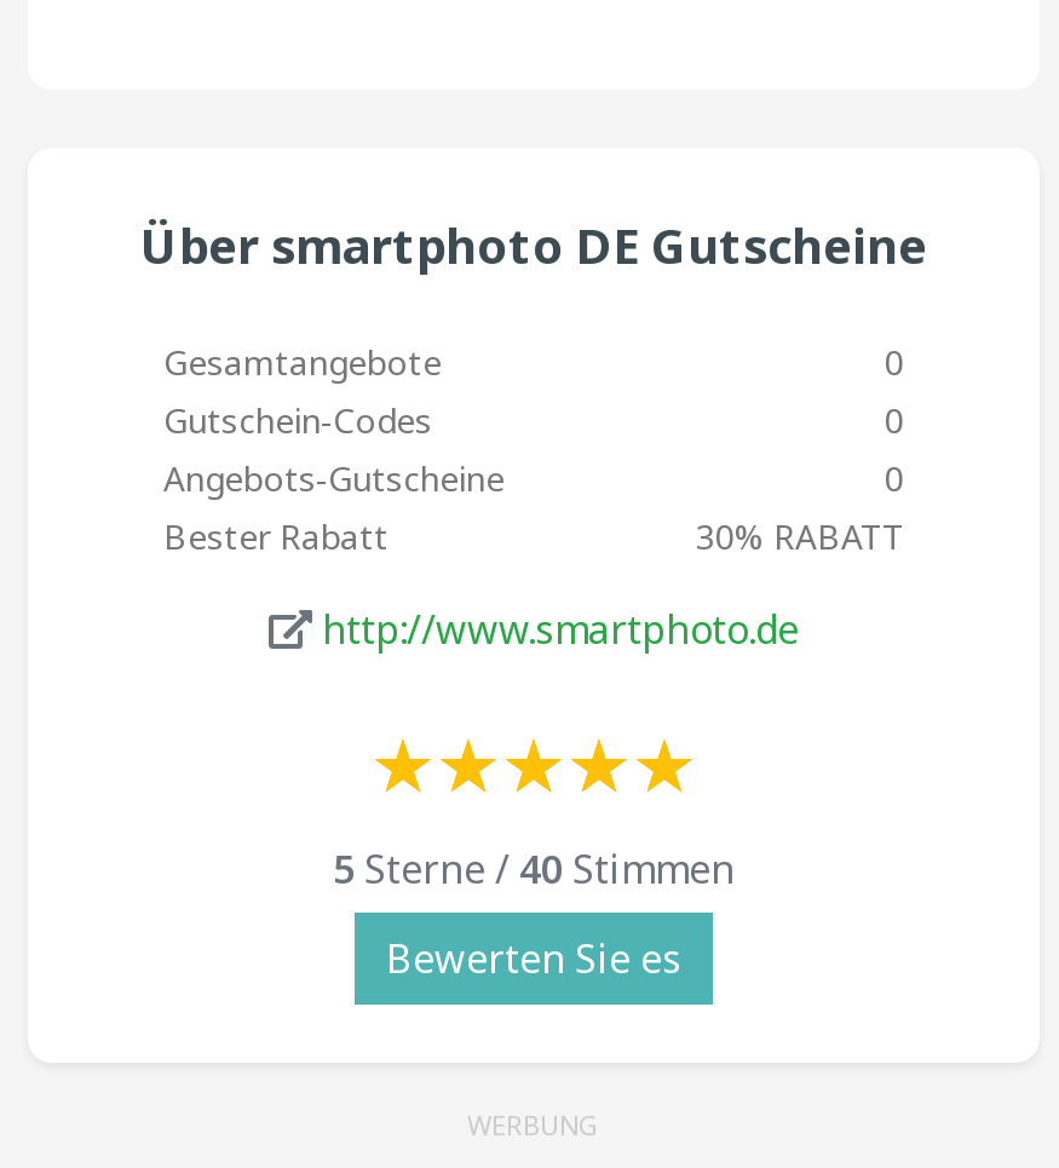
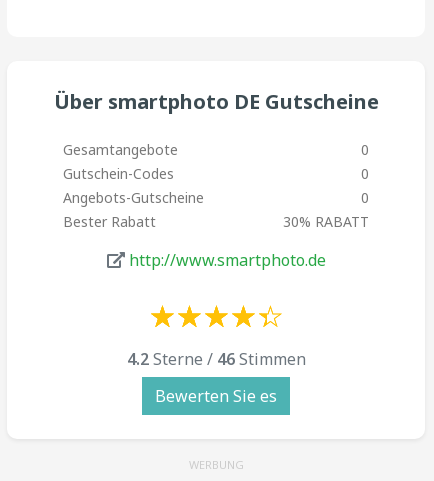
- 5 Sterne / 40 Stimmen
+ 4.2 Sterne / 46 Stimmen
